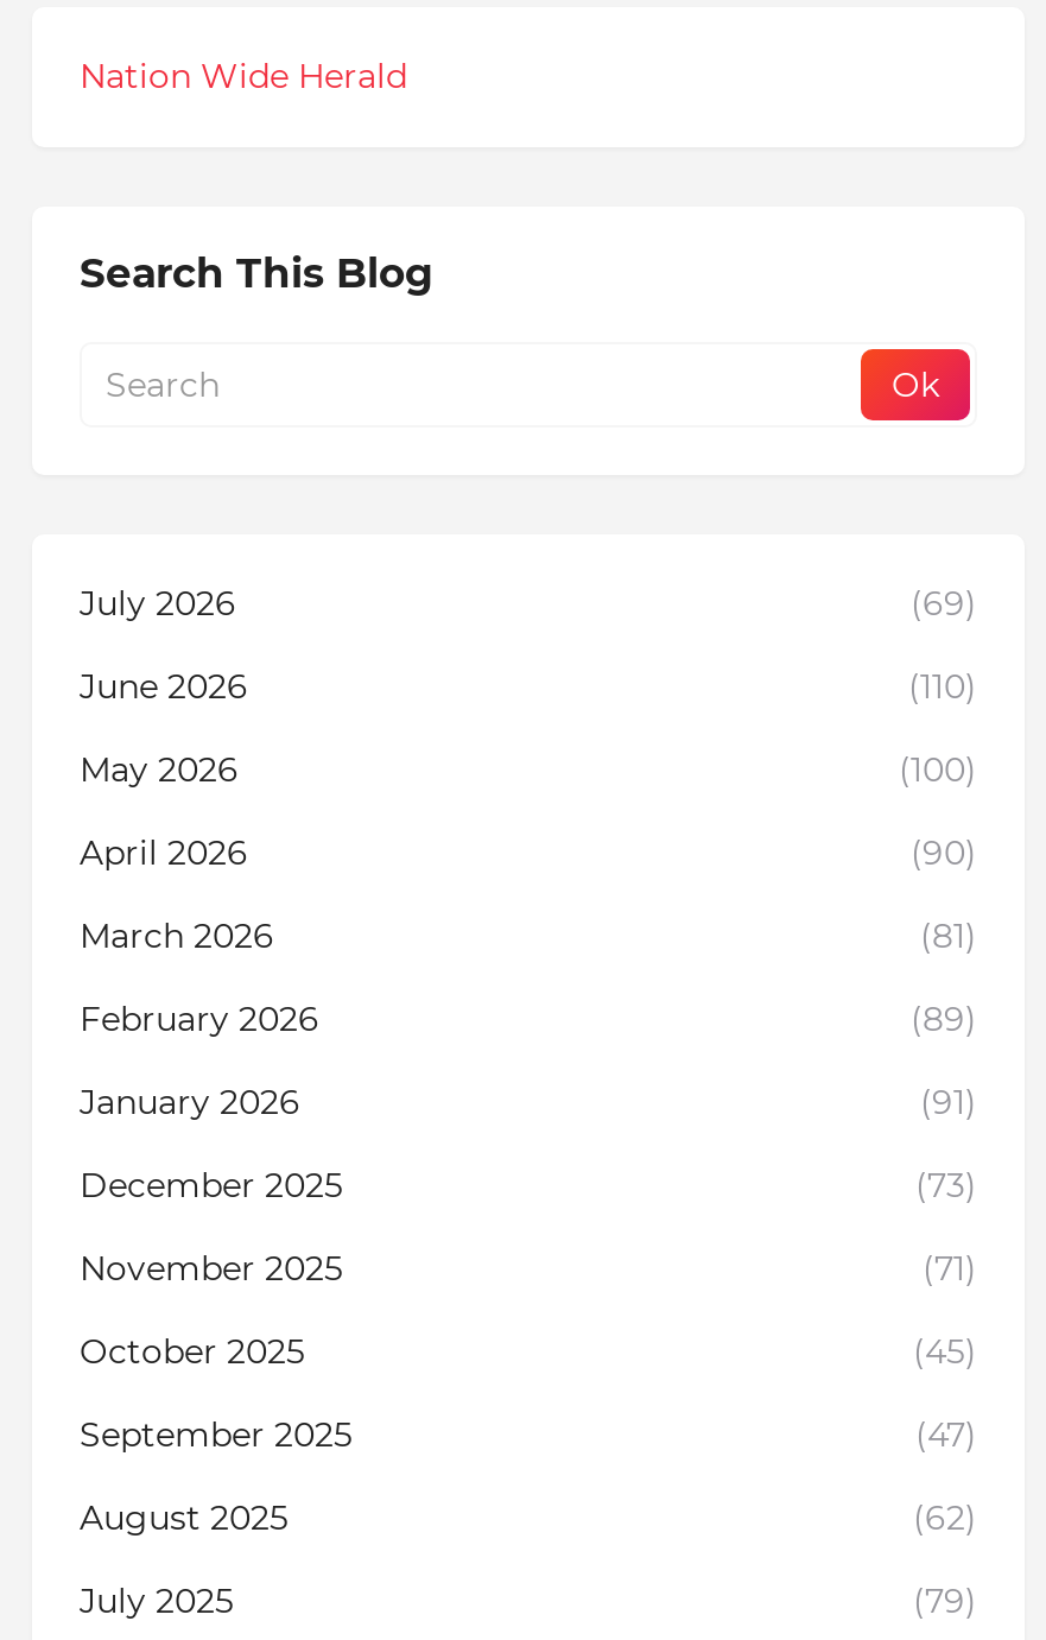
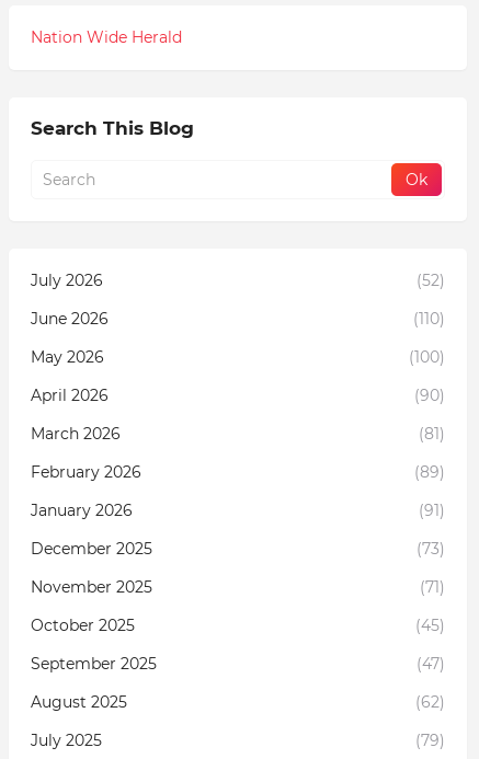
- (69)
+ (52)
